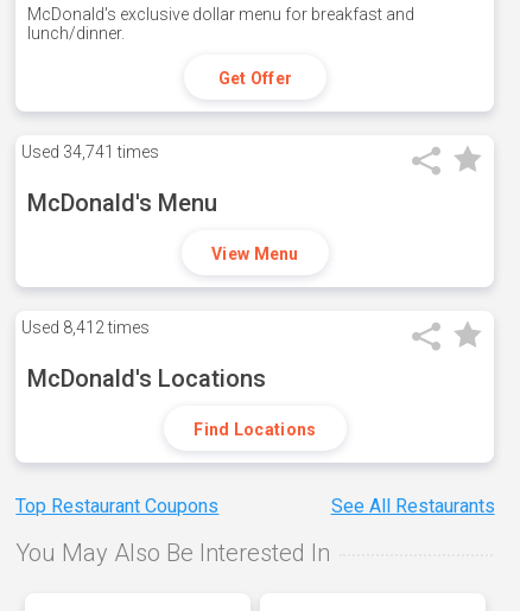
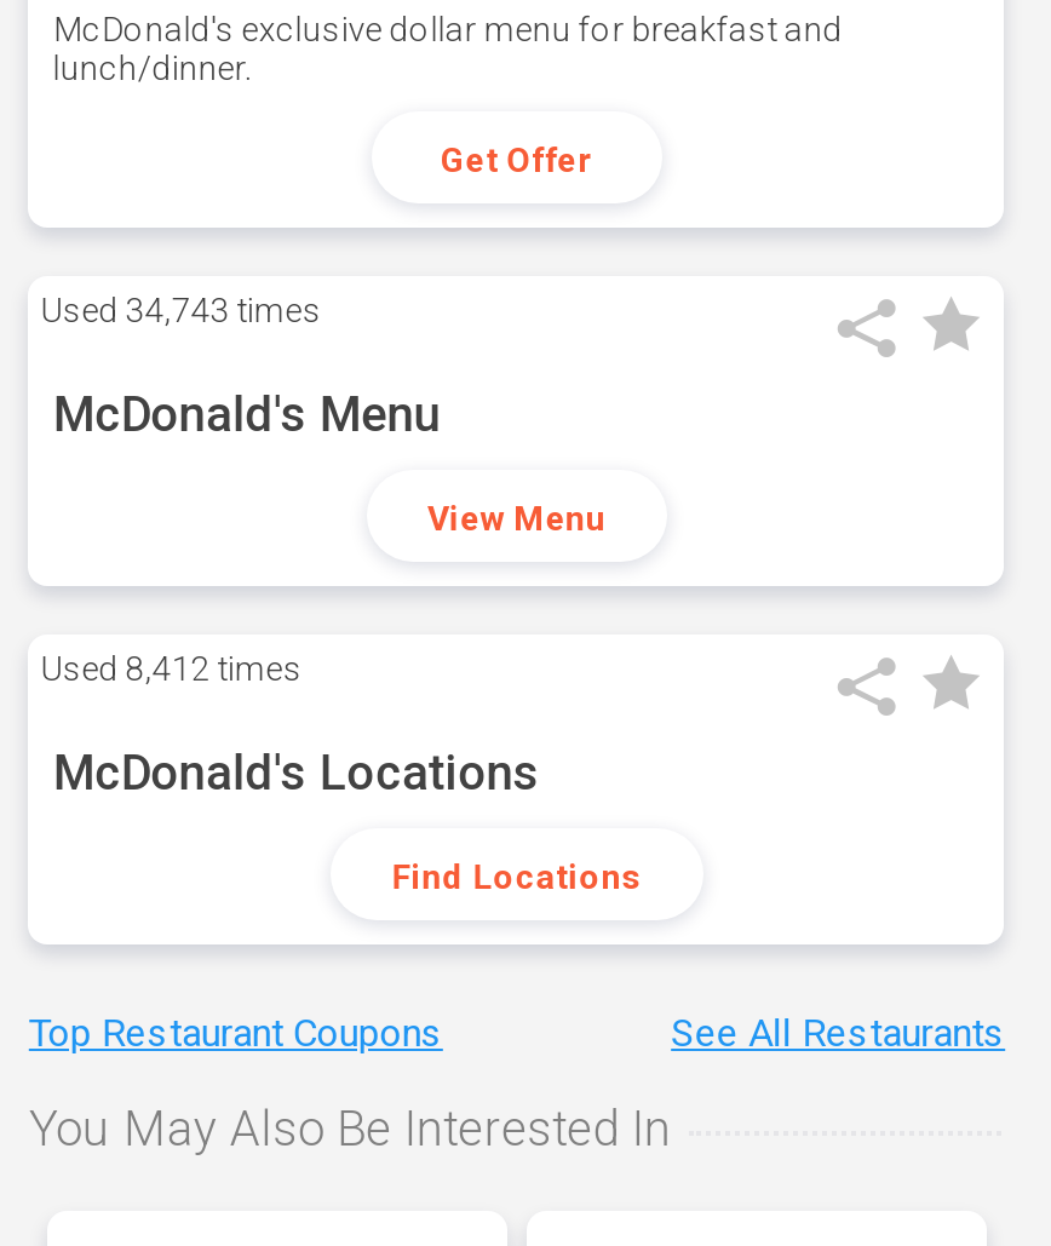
- Used 34,741 times
+ Used 34,743 times
